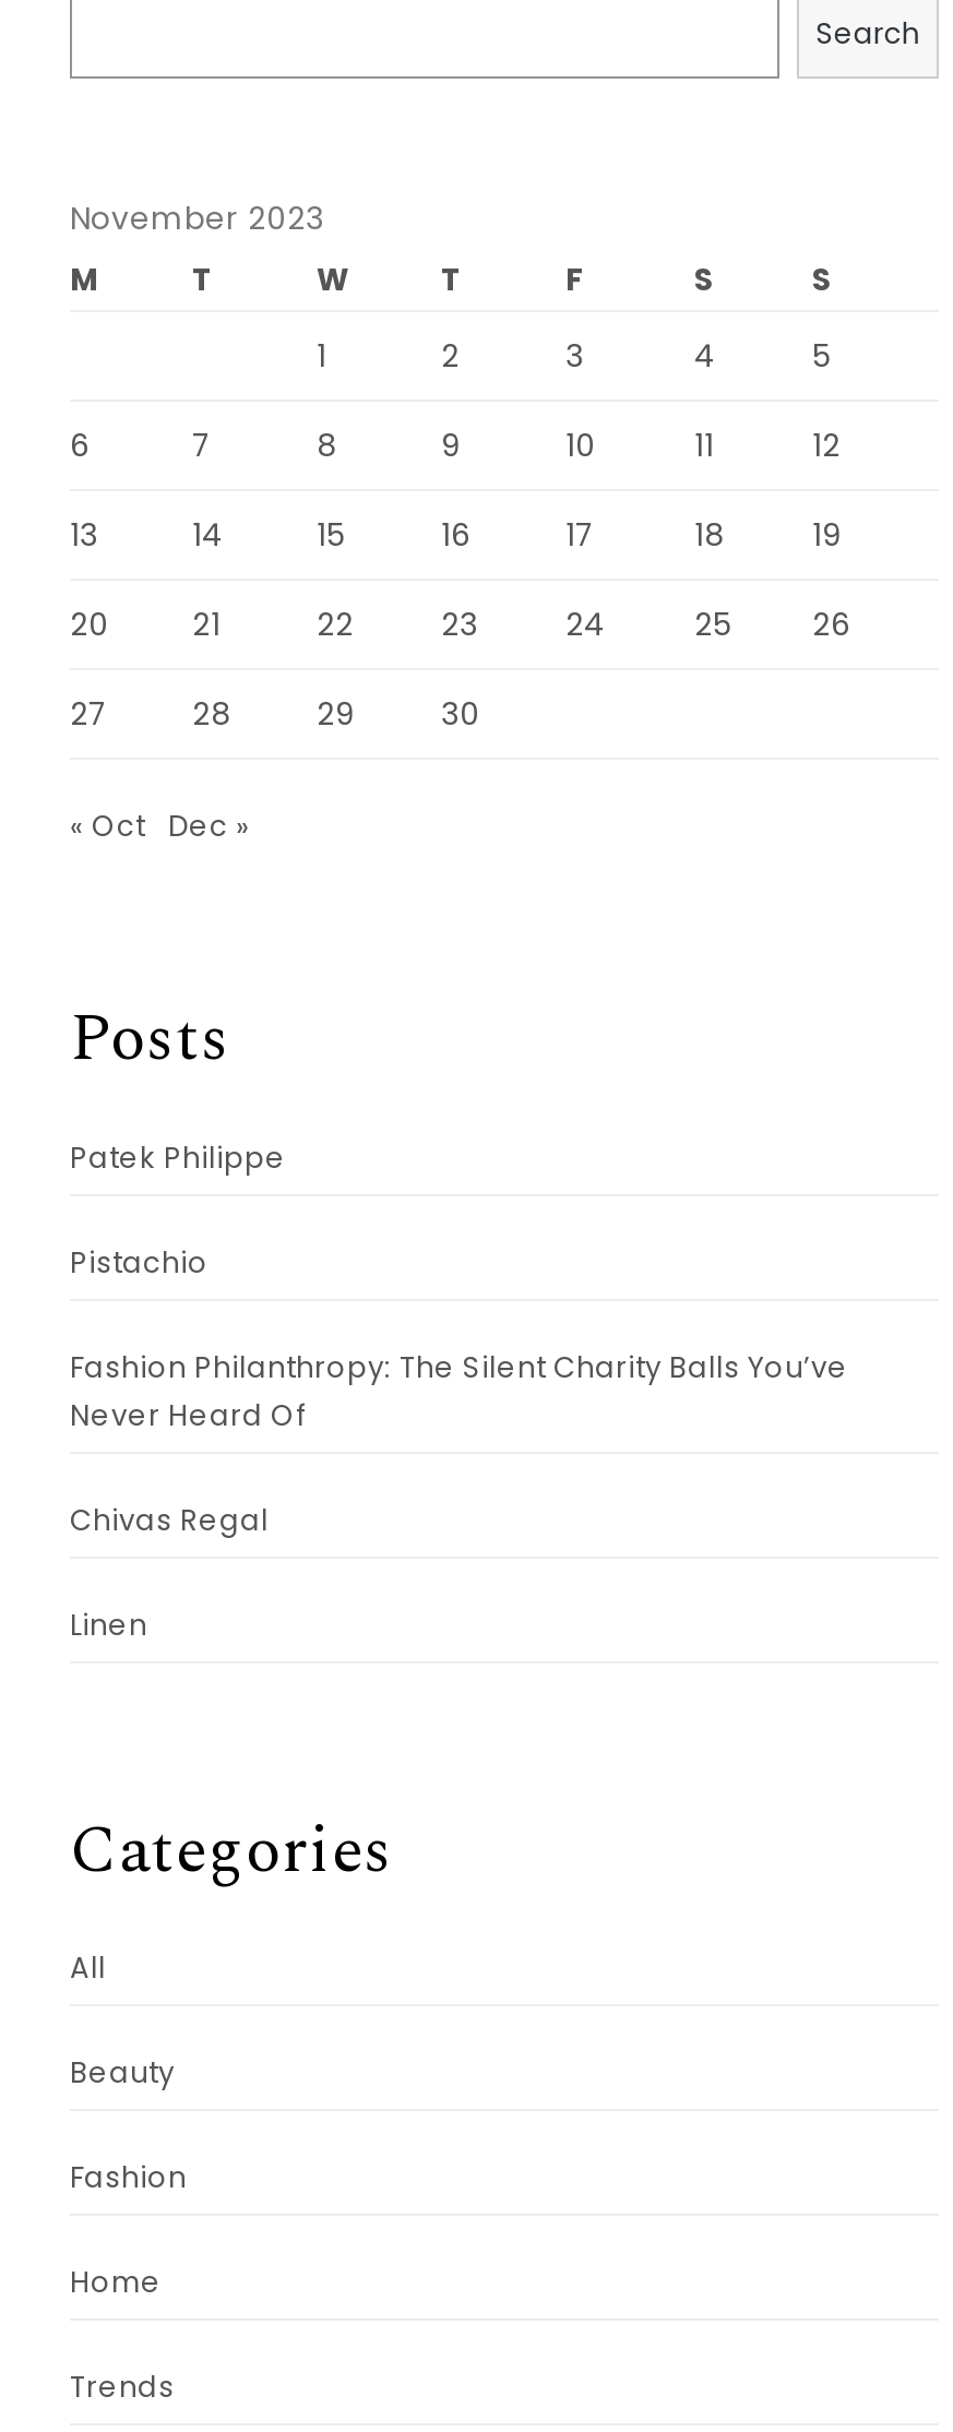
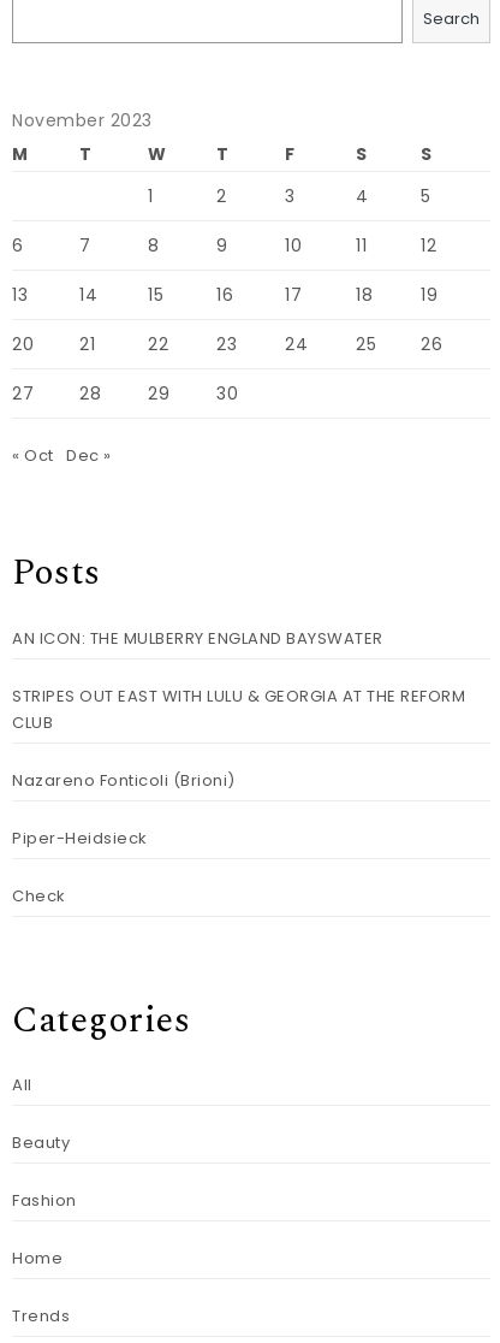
- Patek Philippe
+ AN ICON: THE MULBERRY ENGLAND BAYSWATER

- Pistachio
+ STRIPES OUT EAST WITH LULU & GEORGIA AT THE REFORM
+ CLUB

- Fashion Philanthropy: The Silent Charity Balls You’ve
- Never Heard Of
+ Nazareno Fonticoli (Brioni)

- Chivas Regal
+ Piper-Heidsieck

- Linen
+ Check
